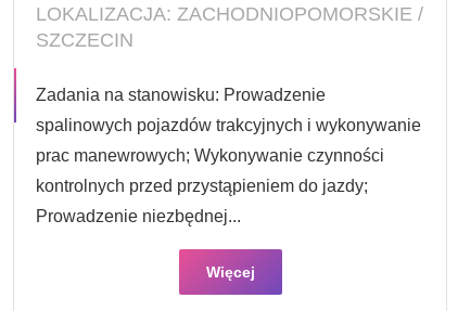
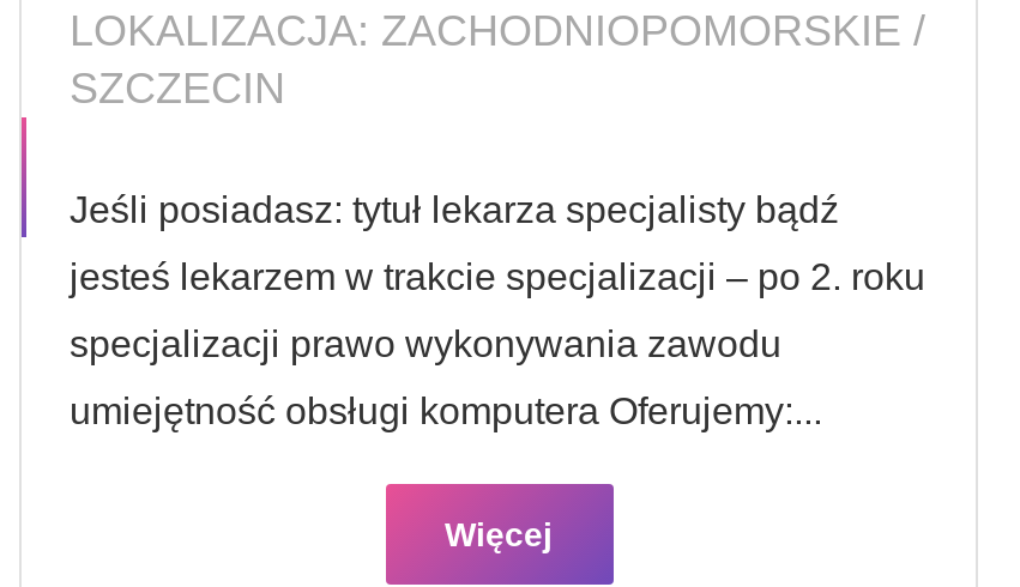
- Zadania na stanowisku: Prowadzenie
- spalinowych pojazdów trakcyjnych i wykonywanie
- prac manewrowych; Wykonywanie czynności
- kontrolnych przed przystąpieniem do jazdy;
- Prowadzenie niezbędnej...
+ Jeśli posiadasz: tytuł lekarza specjalisty bądź
+ jesteś lekarzem w trakcie specjalizacji – po 2. roku
+ specjalizacji prawo wykonywania zawodu
+ umiejętność obsługi komputera Oferujemy:...
